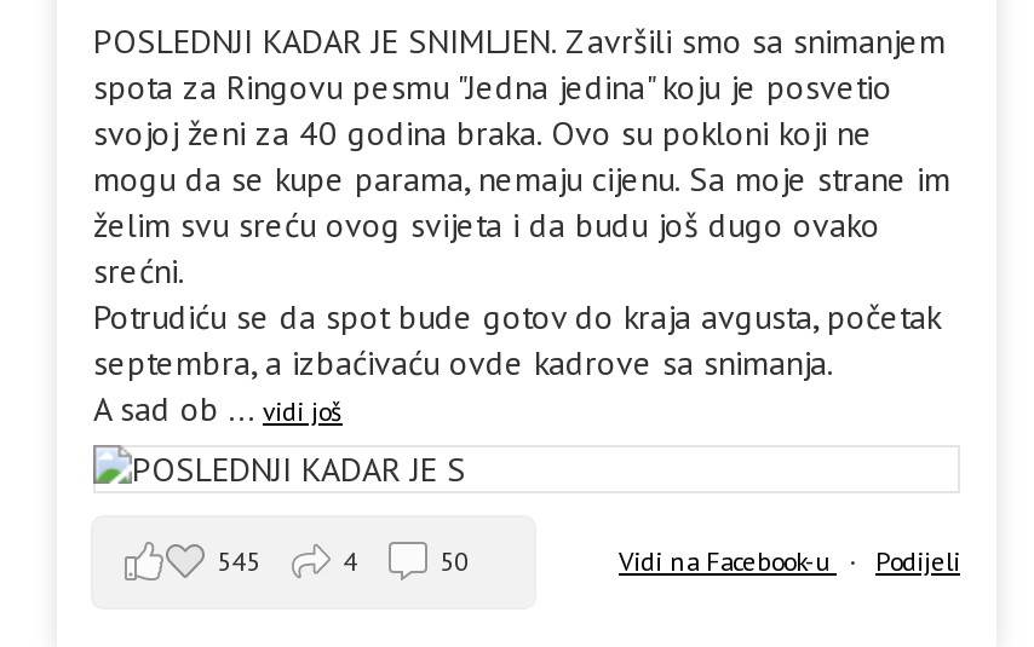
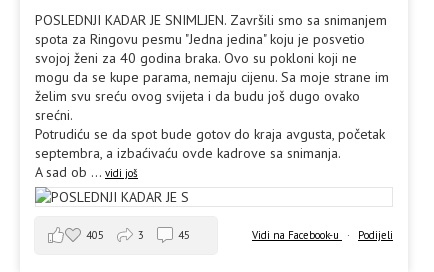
- 545
+ 405

- 4
+ 3

- 50
+ 45
